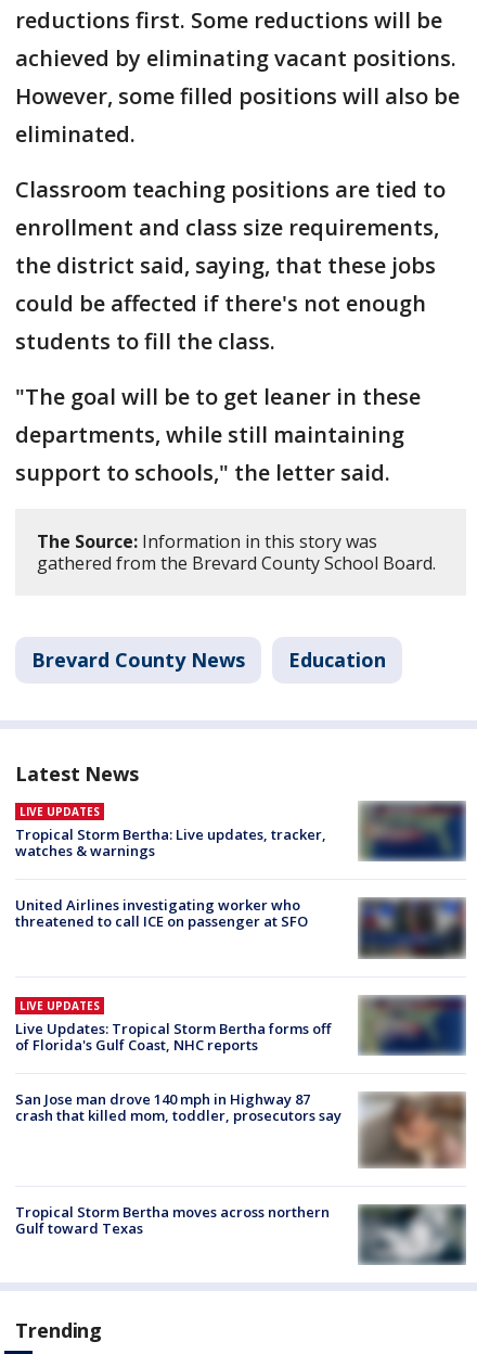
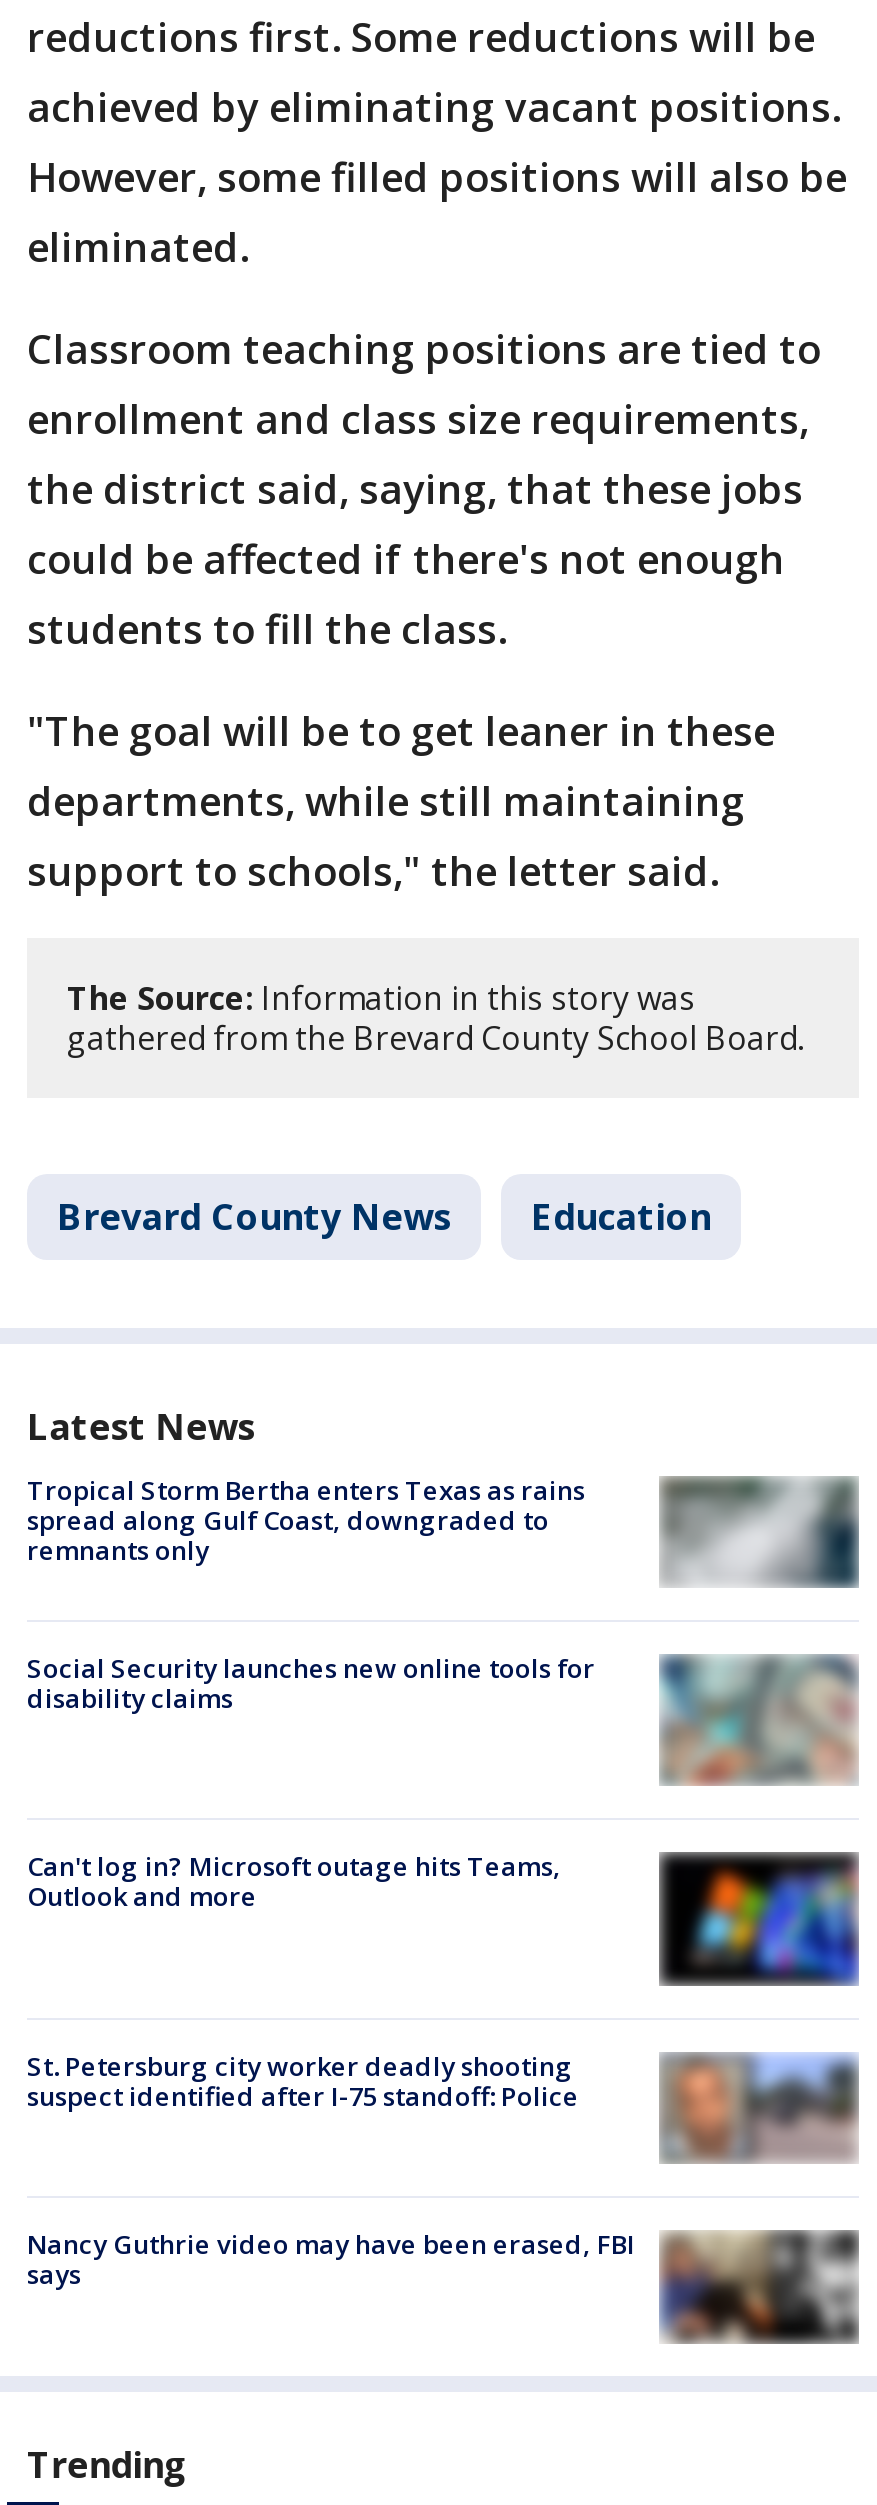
- [image]
- LIVE UPDATES
- Tropical Storm Bertha: Live updates, tracker,
- watches & warnings
+ [image]
+ Tropical Storm Bertha enters Texas as rains
+ spread along Gulf Coast, downgraded to
+ remnants only

- United Airlines investigating worker who
- threatened to call ICE on passenger at SFO
+ Social Security launches new online tools for
+ disability claims

- [image]
+ [image]

- LIVE UPDATES
- Live Updates: Tropical Storm Bertha forms off
- of Florida's Gulf Coast, NHC reports
+ Can't log in? Microsoft outage hits Teams,
+ Outlook and more

- [image]
+ [image]

- San Jose man drove 140 mph in Highway 87
- crash that killed mom, toddler, prosecutors say
+ St. Petersburg city worker deadly shooting
+ suspect identified after I-75 standoff: Police

- [image]
+ [image]

- [image]
- Tropical Storm Bertha moves across northern
- Gulf toward Texas
+ [image]
+ Nancy Guthrie video may have been erased, FBI
+ says
